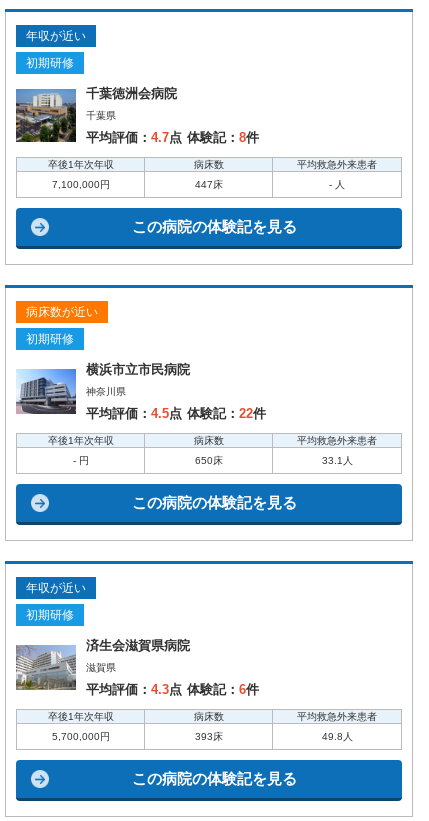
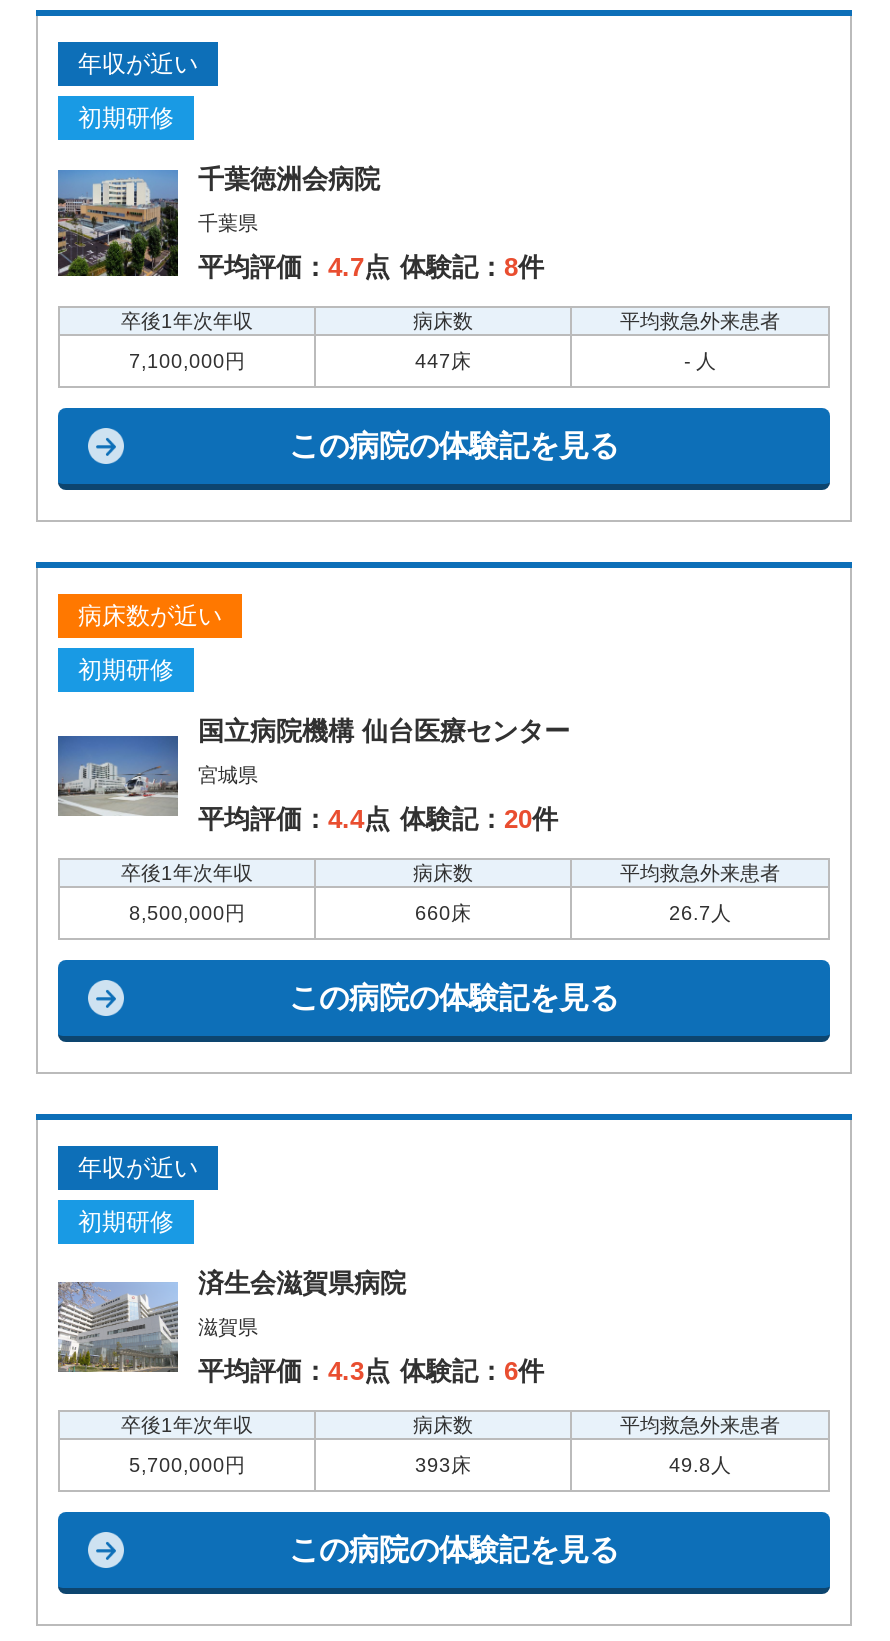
- [image]
- 横浜市立市民病院
+ [image]
+ 国立病院機構 仙台医療センター

- 神奈川県
+ 宮城県

- 平均評価：4.5点 体験記：22件
+ 平均評価：4.4点 体験記：20件

- - 円
+ 8,500,000円

- 650床
+ 660床

- 33.1人
+ 26.7人
